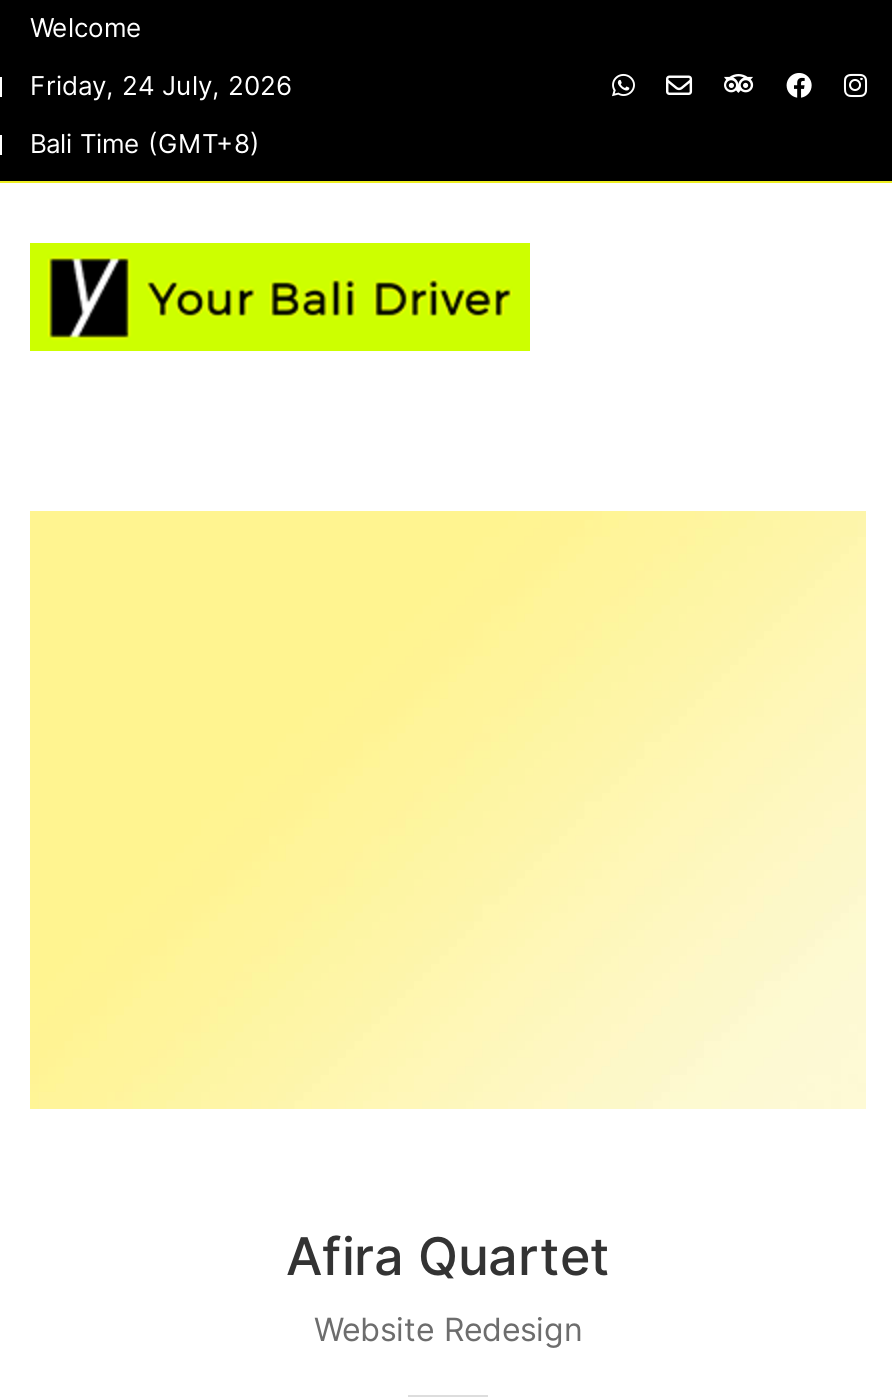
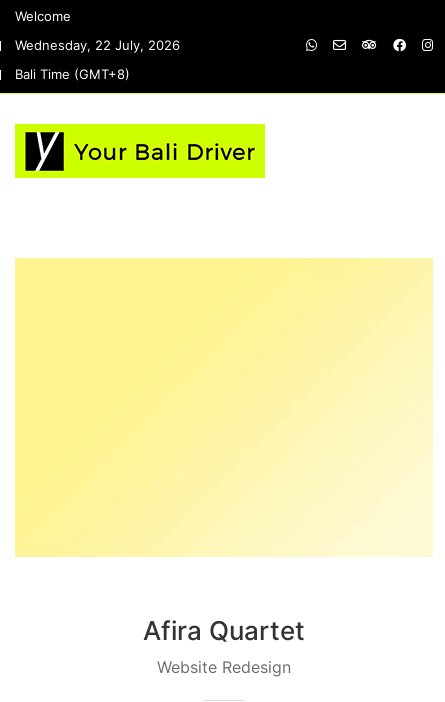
- Friday, 24 July, 2026
+ Wednesday, 22 July, 2026
